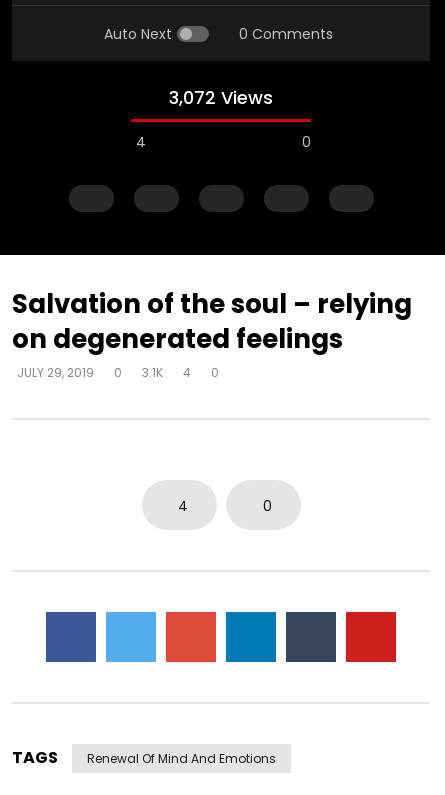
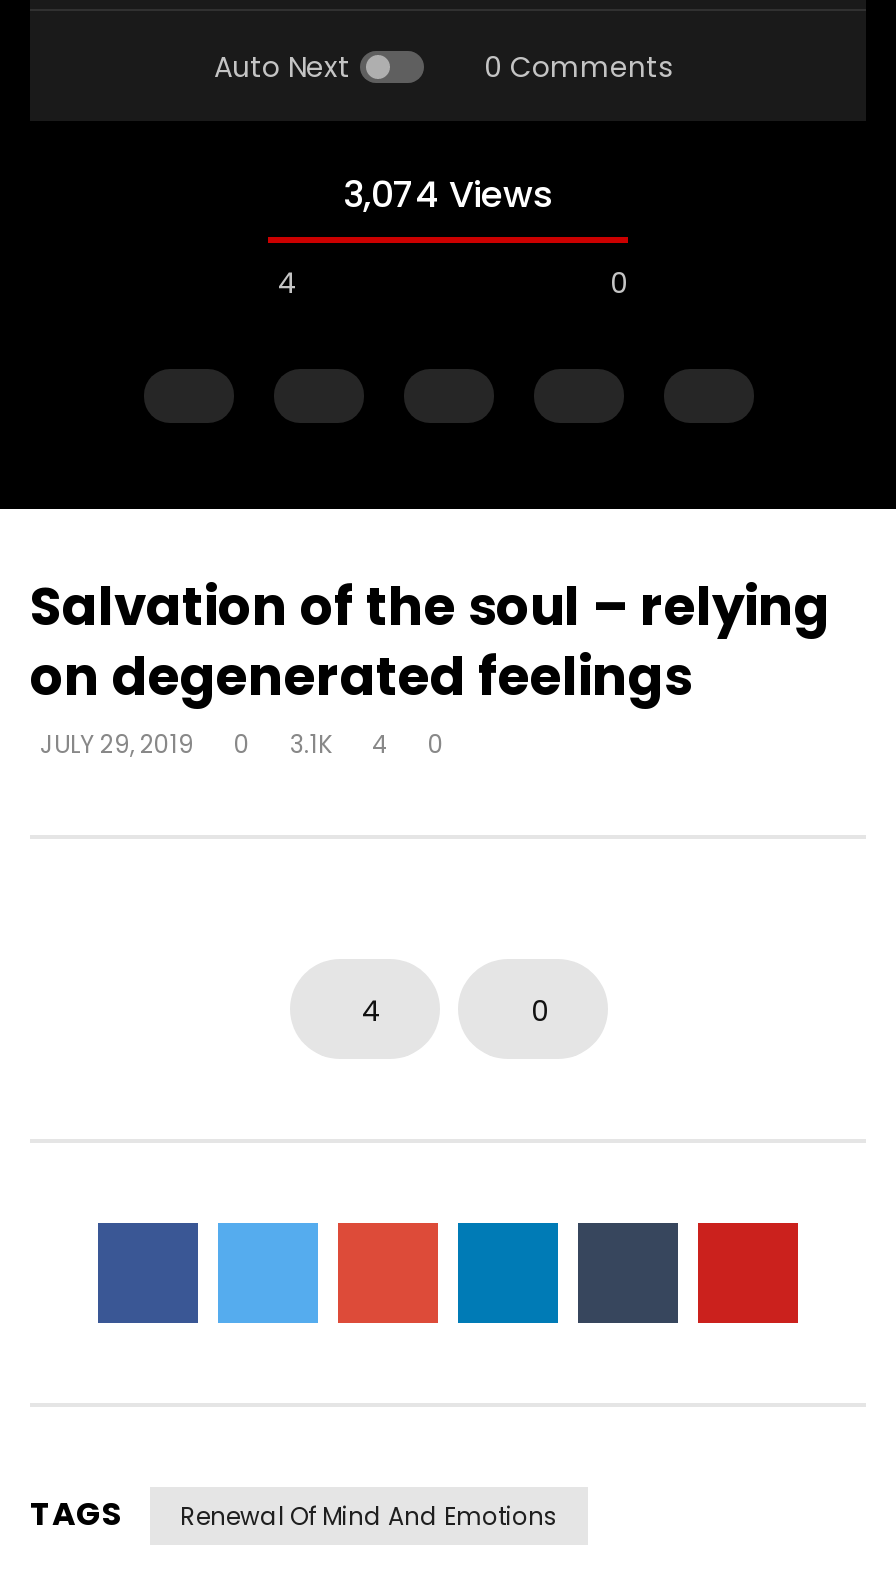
- 3,072 Views
+ 3,074 Views
